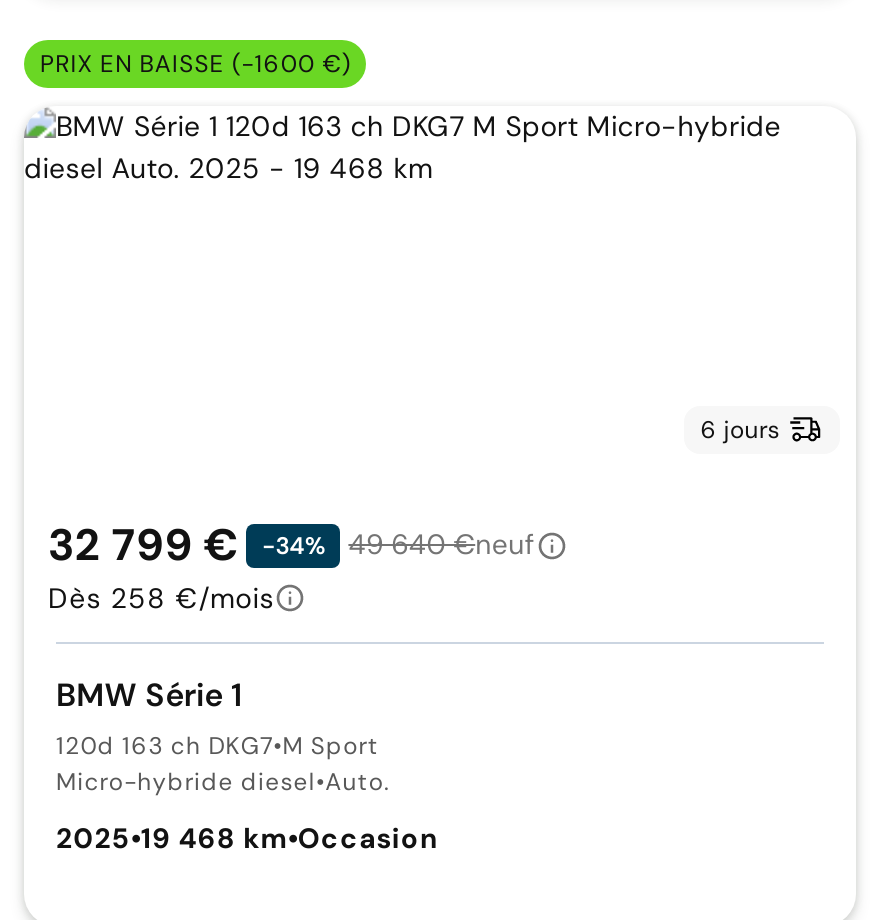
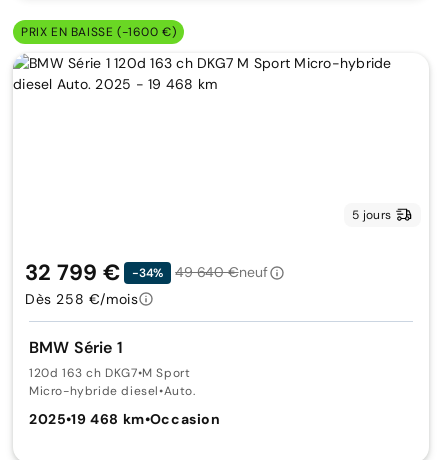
- 6 jours
+ 5 jours
